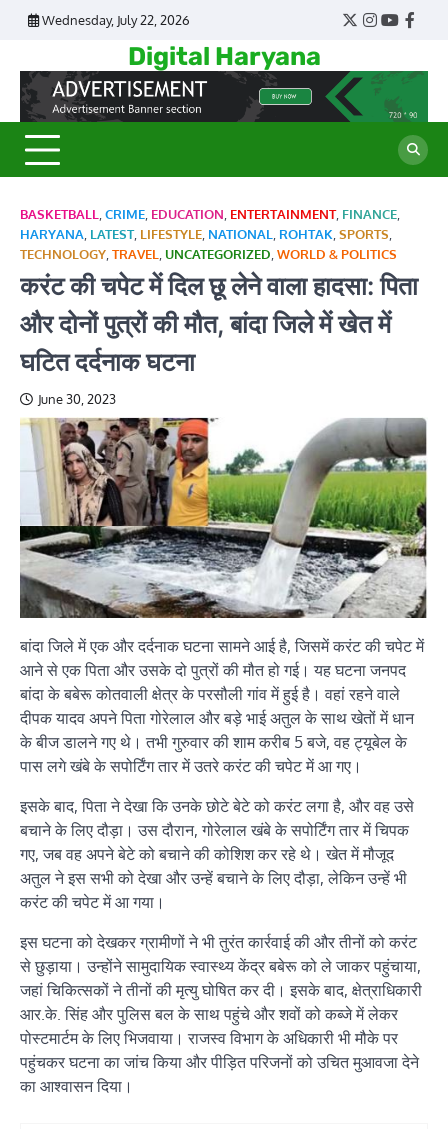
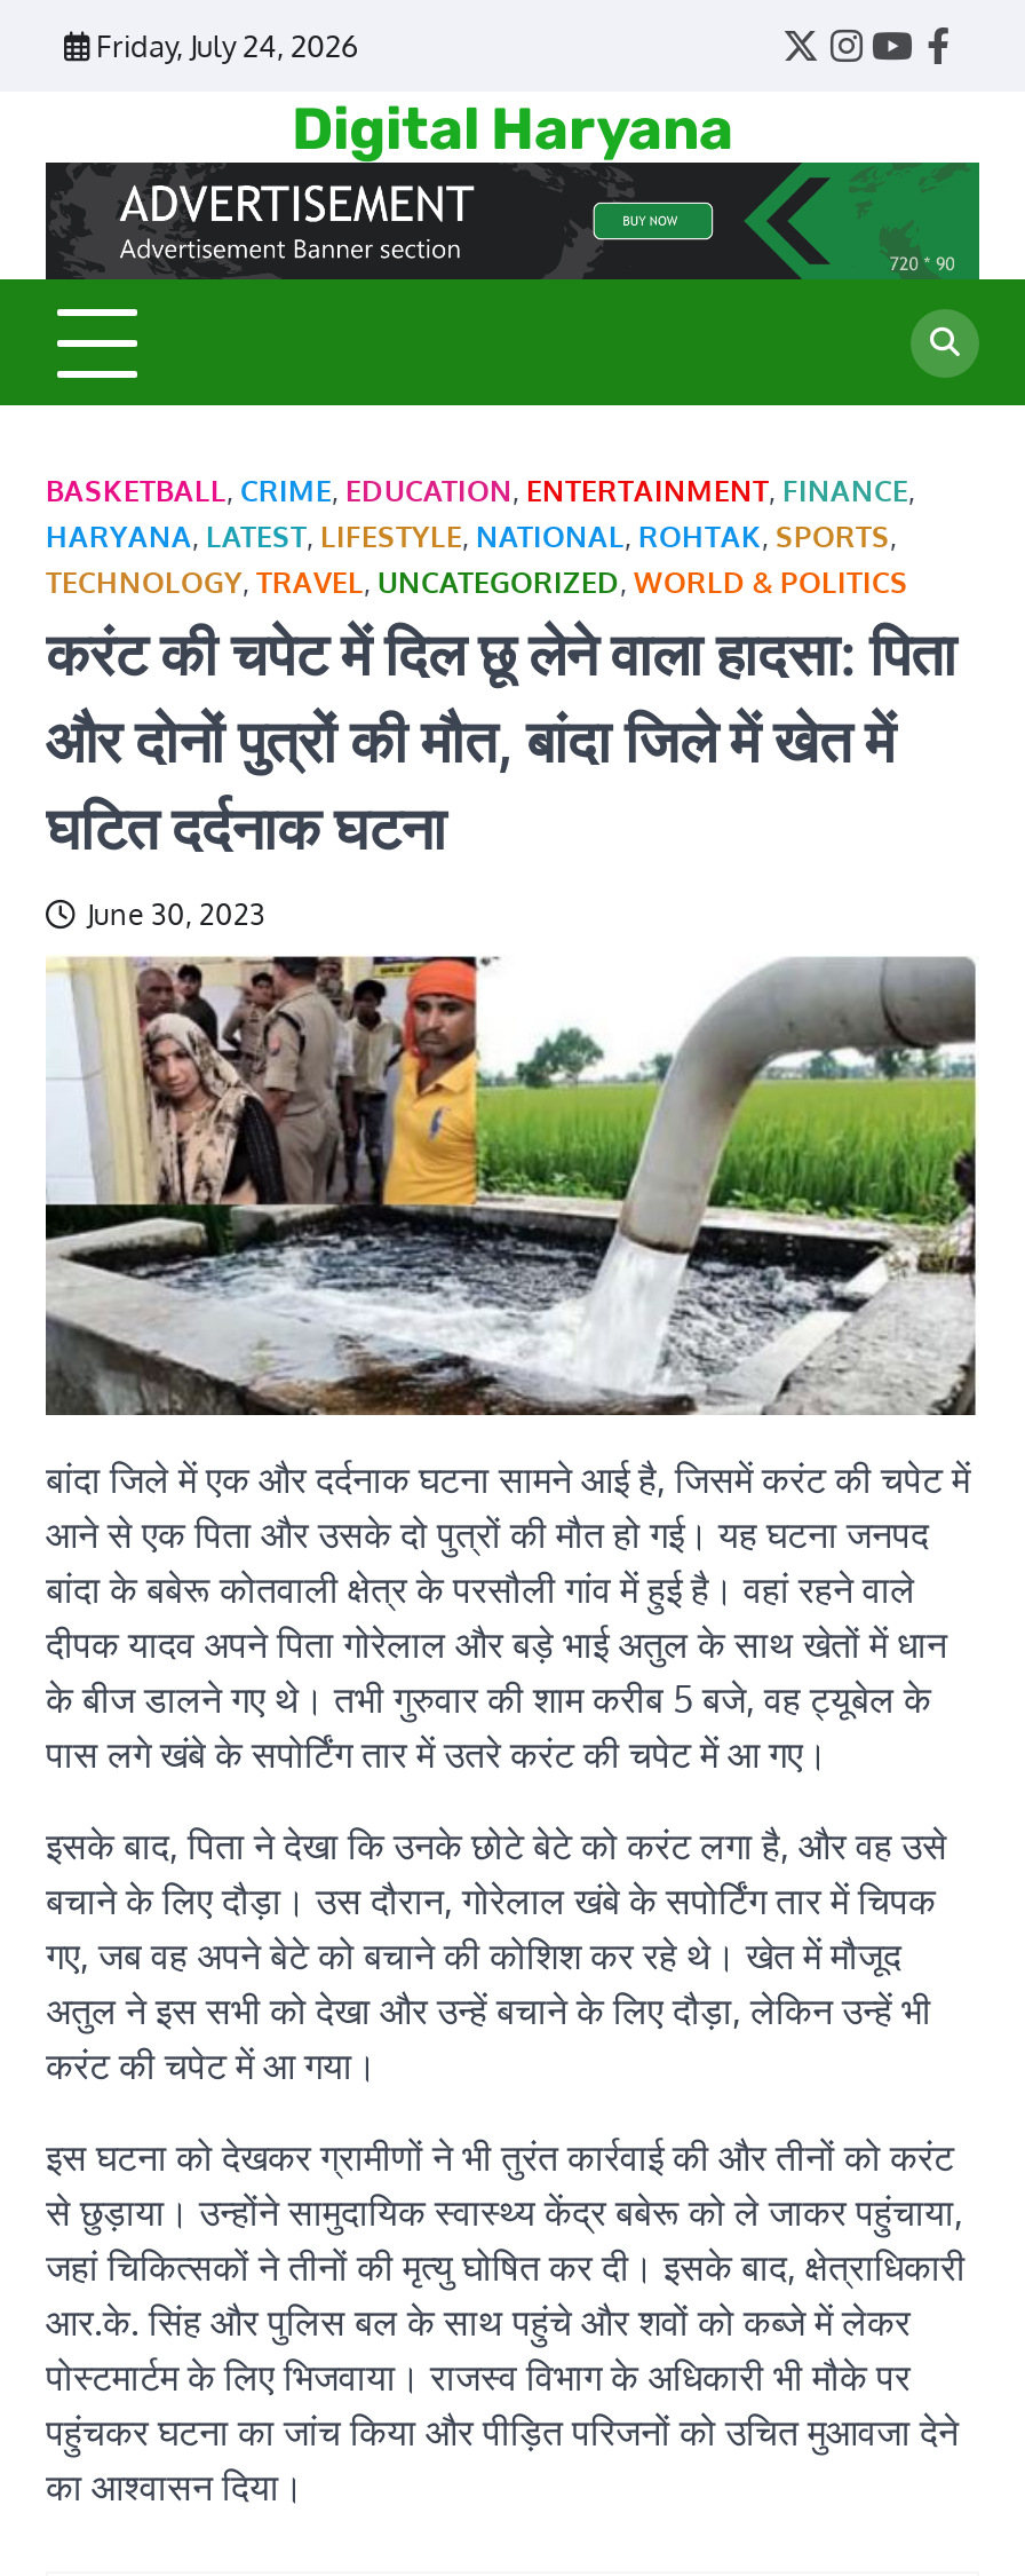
- Wednesday, July 22, 2026
+ Friday, July 24, 2026
